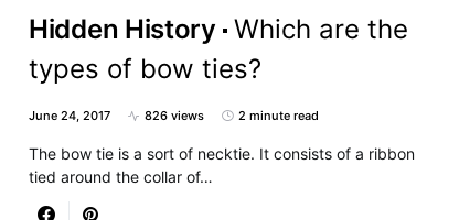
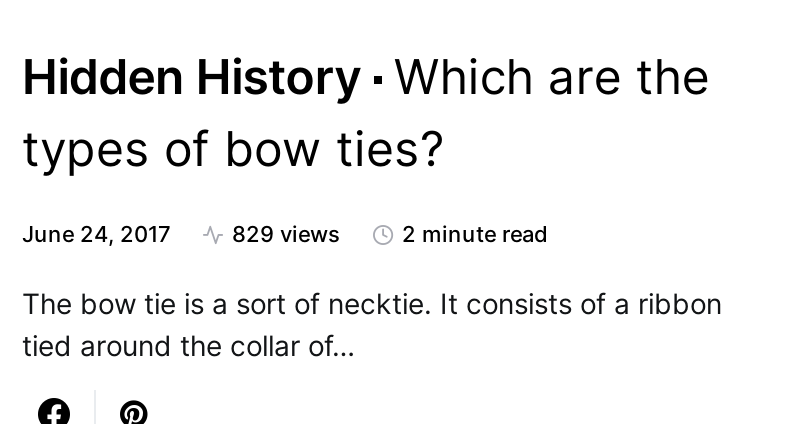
- 826 views
+ 829 views
